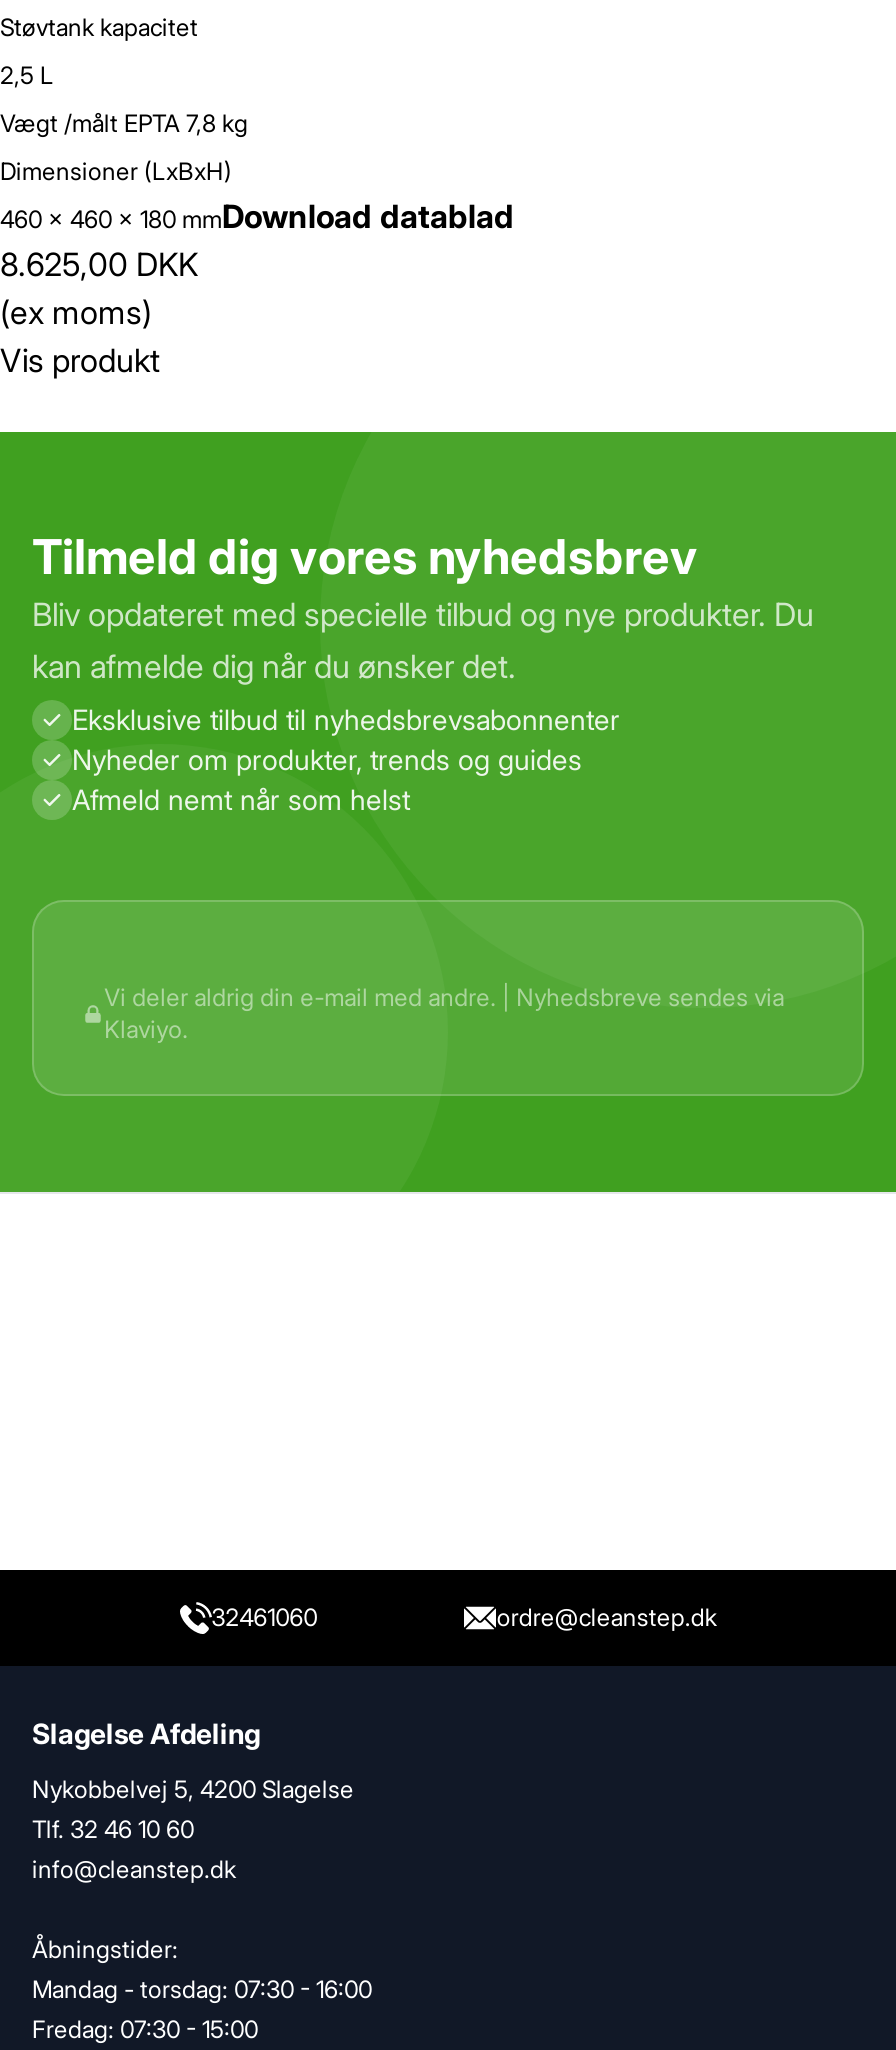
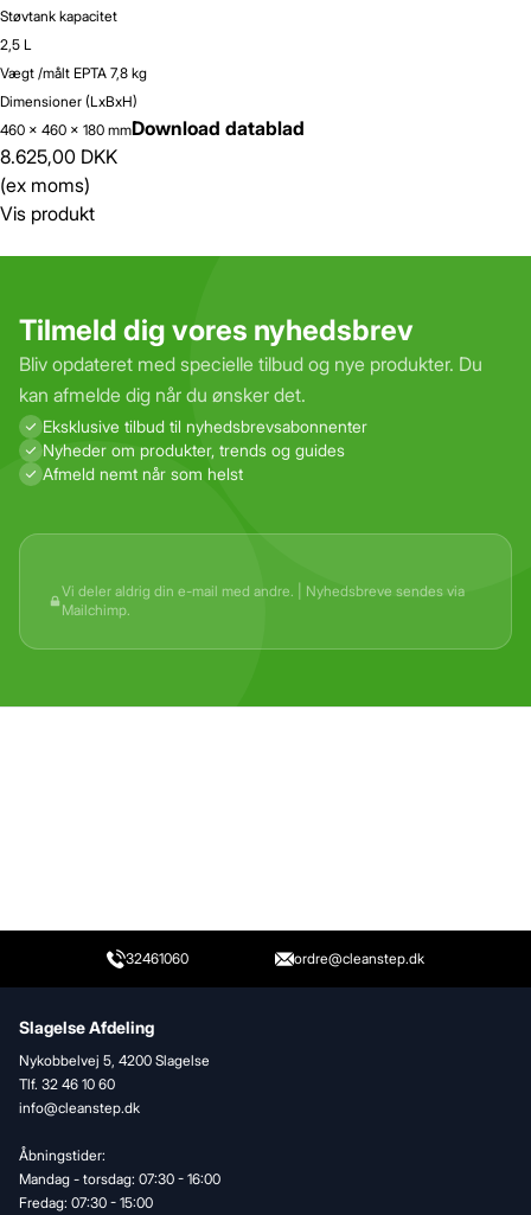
- Klaviyo.
+ Mailchimp.
